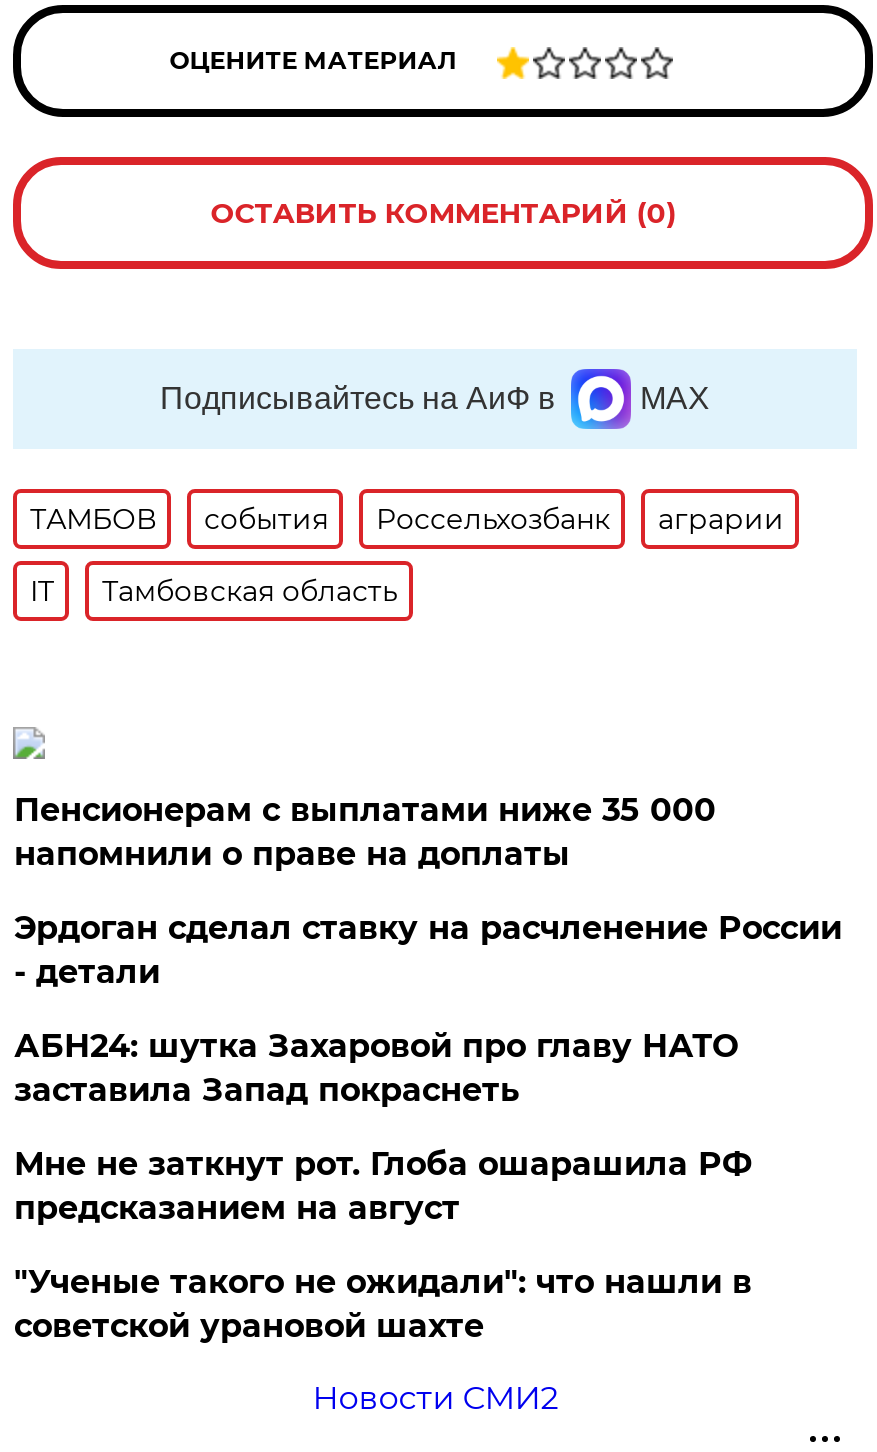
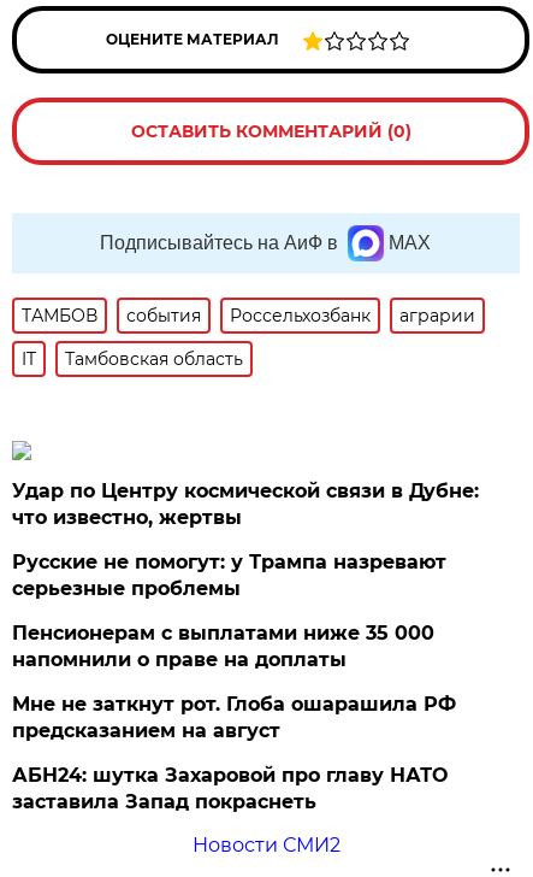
+ Удар по Центру космической связи в Дубне:
+ что известно, жертвы
+ Русские не помогут: у Трампа назревают
+ серьезные проблемы

moved down: Пенсионерам с выплатами ниже 35 000 | напомнили о праве на доплаты

- Эрдоган сделал ставку на расчленение России
- - детали

moved down: АБН24: шутка Захаровой про главу НАТО | заставила Запад покраснеть

- "Ученые такого не ожидали": что нашли в
- советской урановой шахте
